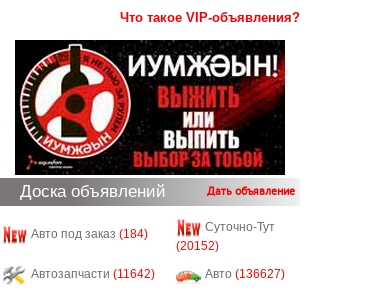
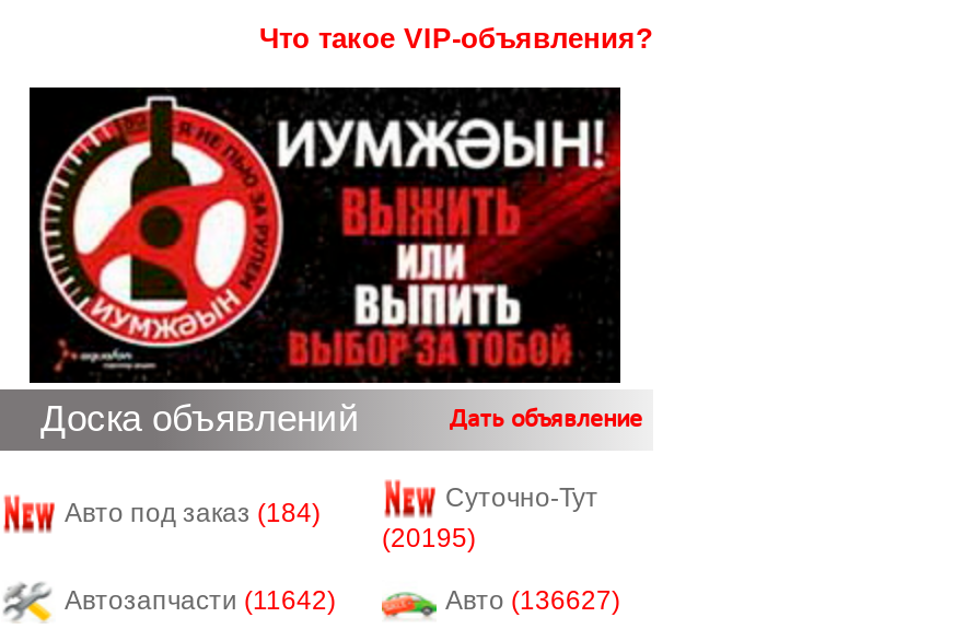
- (20152)
+ (20195)
